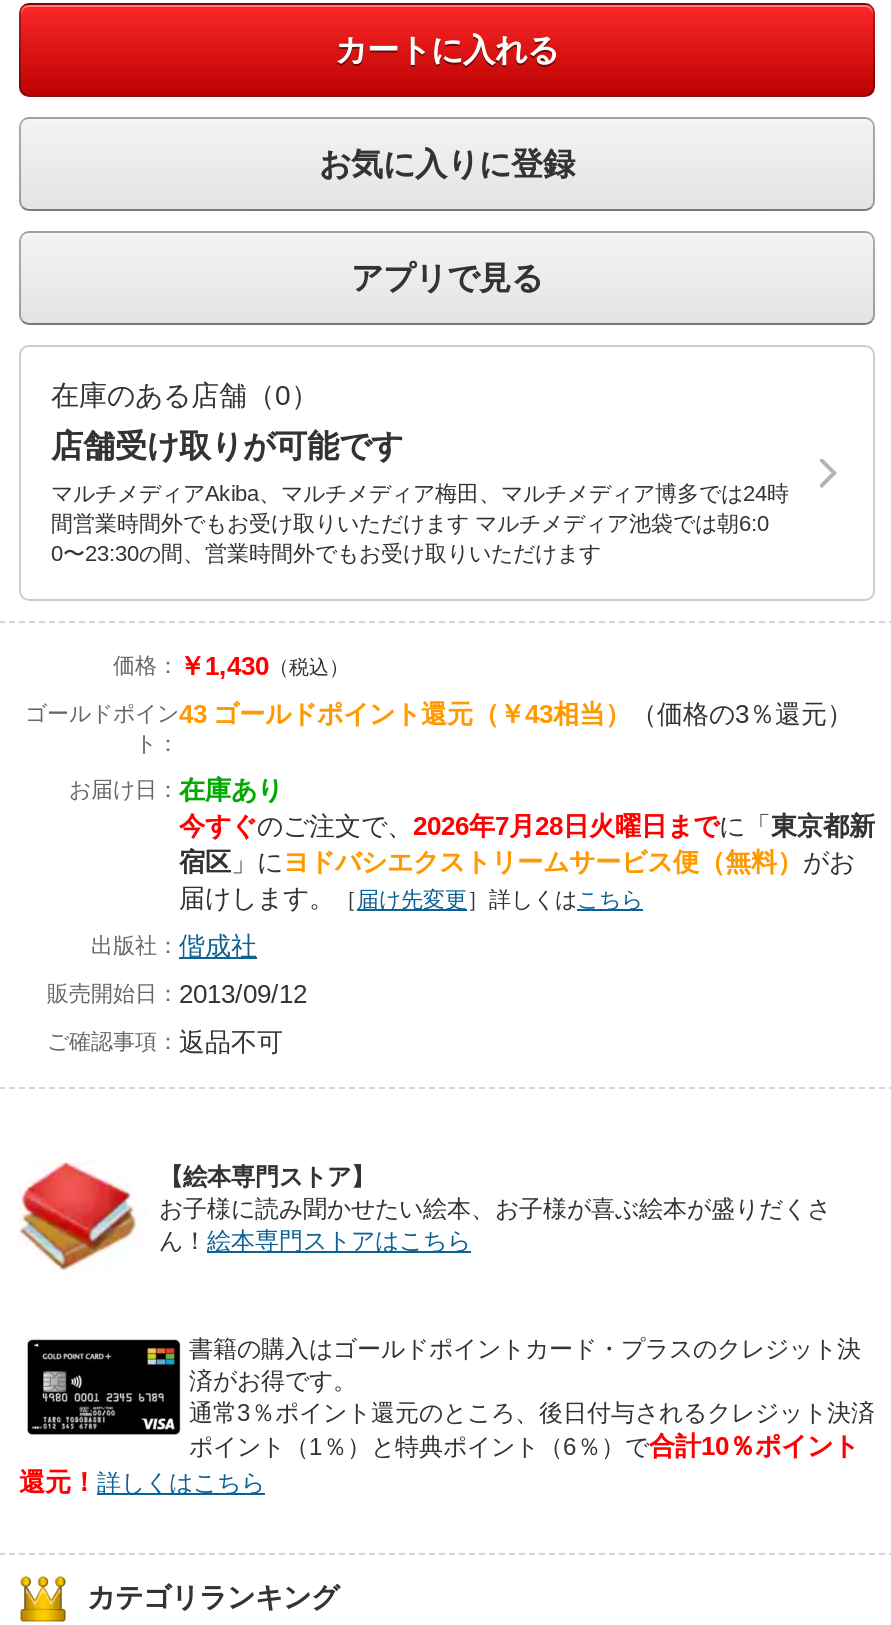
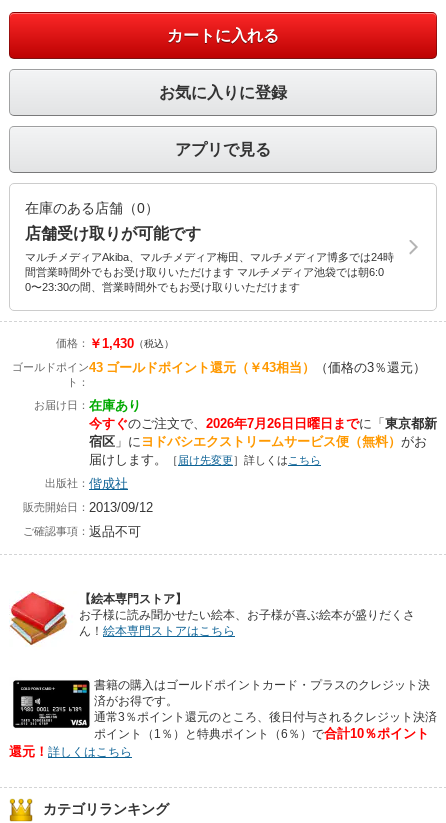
- 今すぐのご注文で、2026年7月28日火曜日までに「東京都新
+ 今すぐのご注文で、2026年7月26日日曜日までに「東京都新
